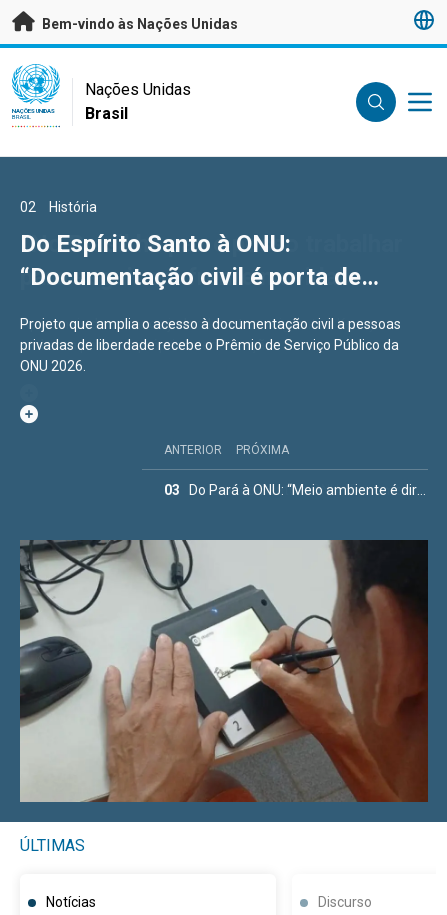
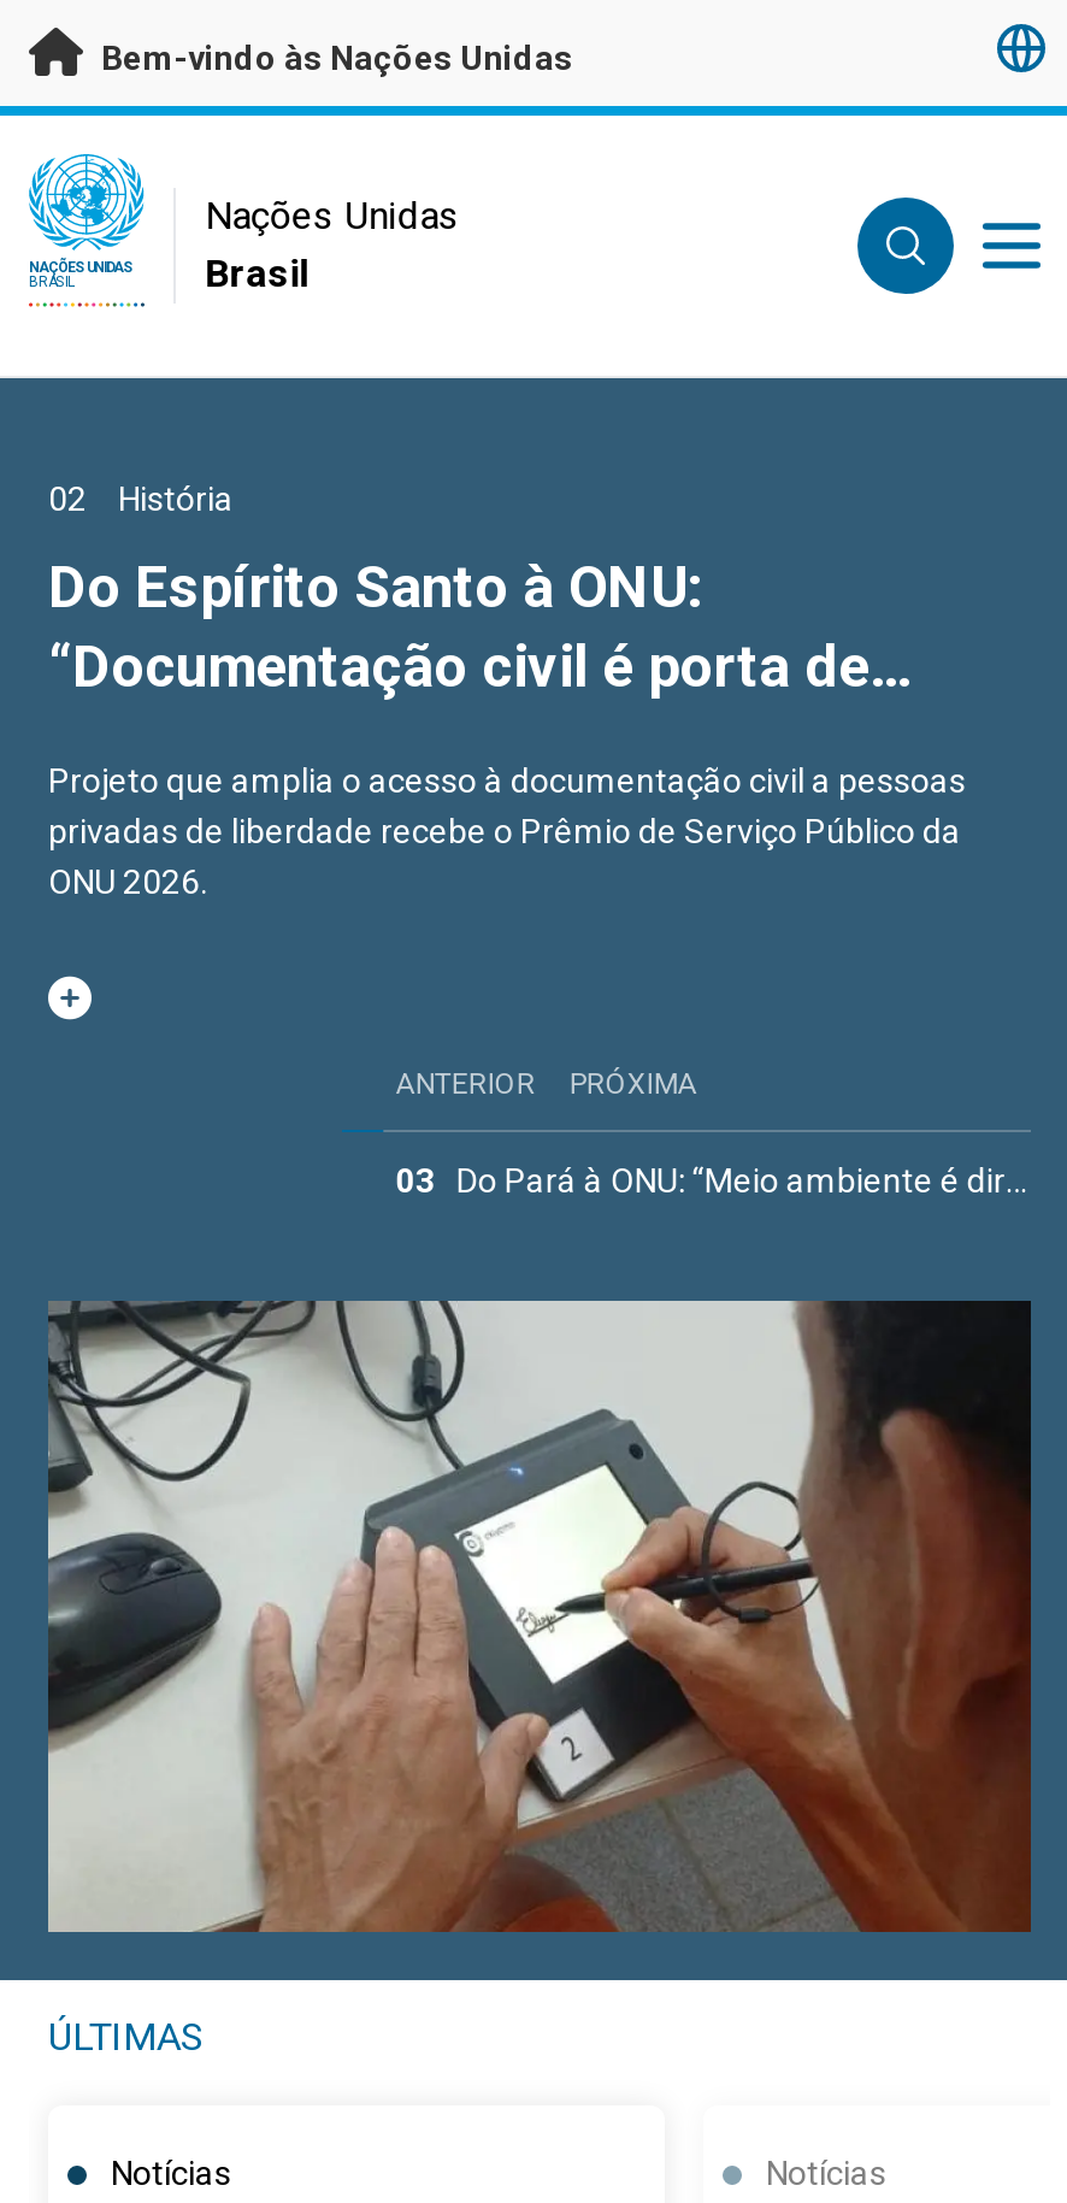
- Discurso
+ Notícias
